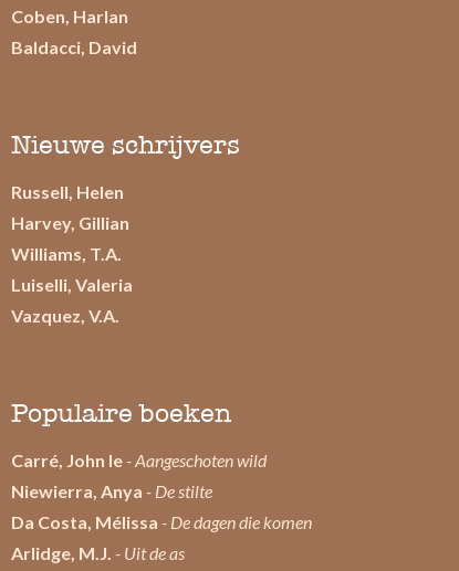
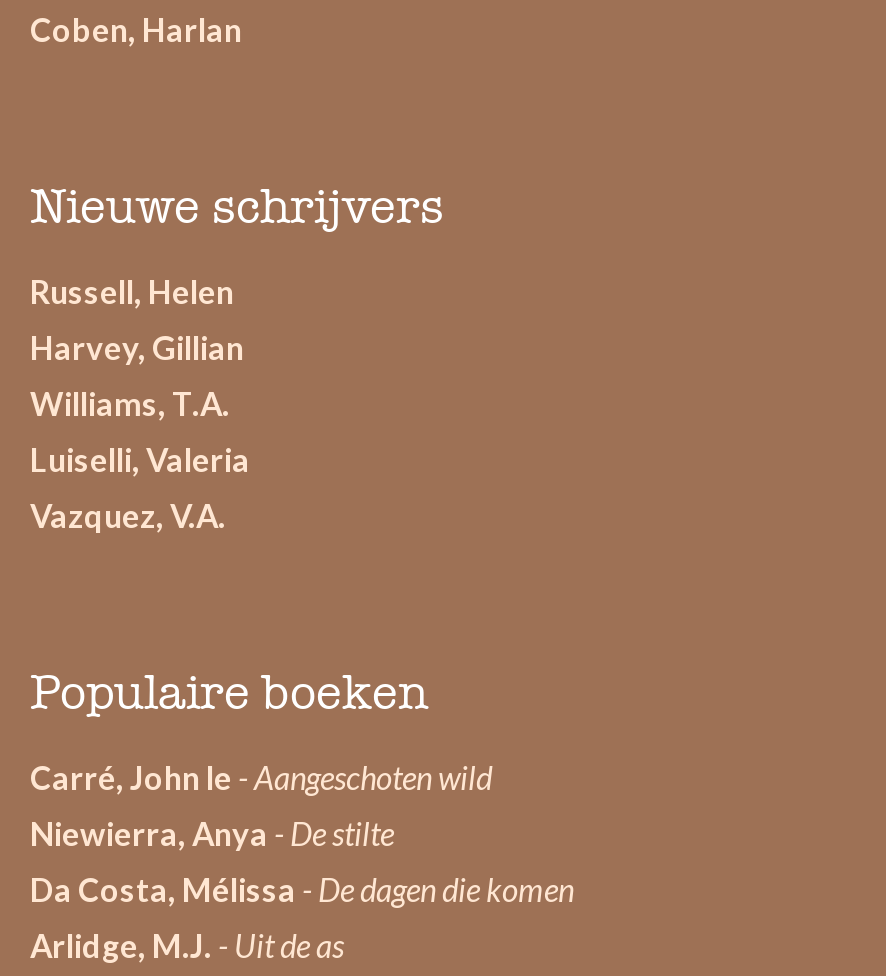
- Baldacci, David
